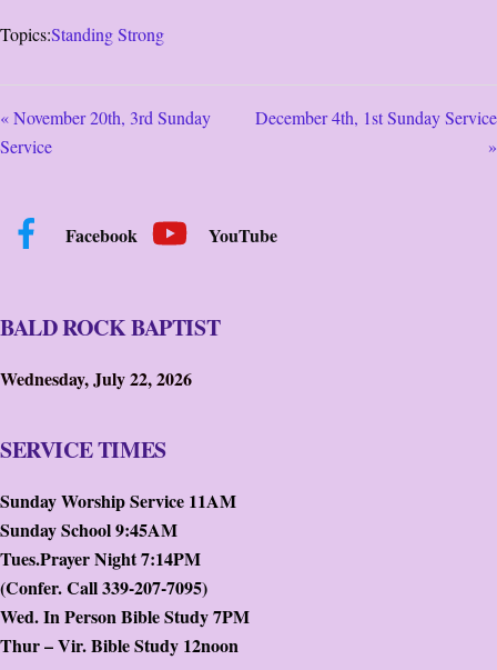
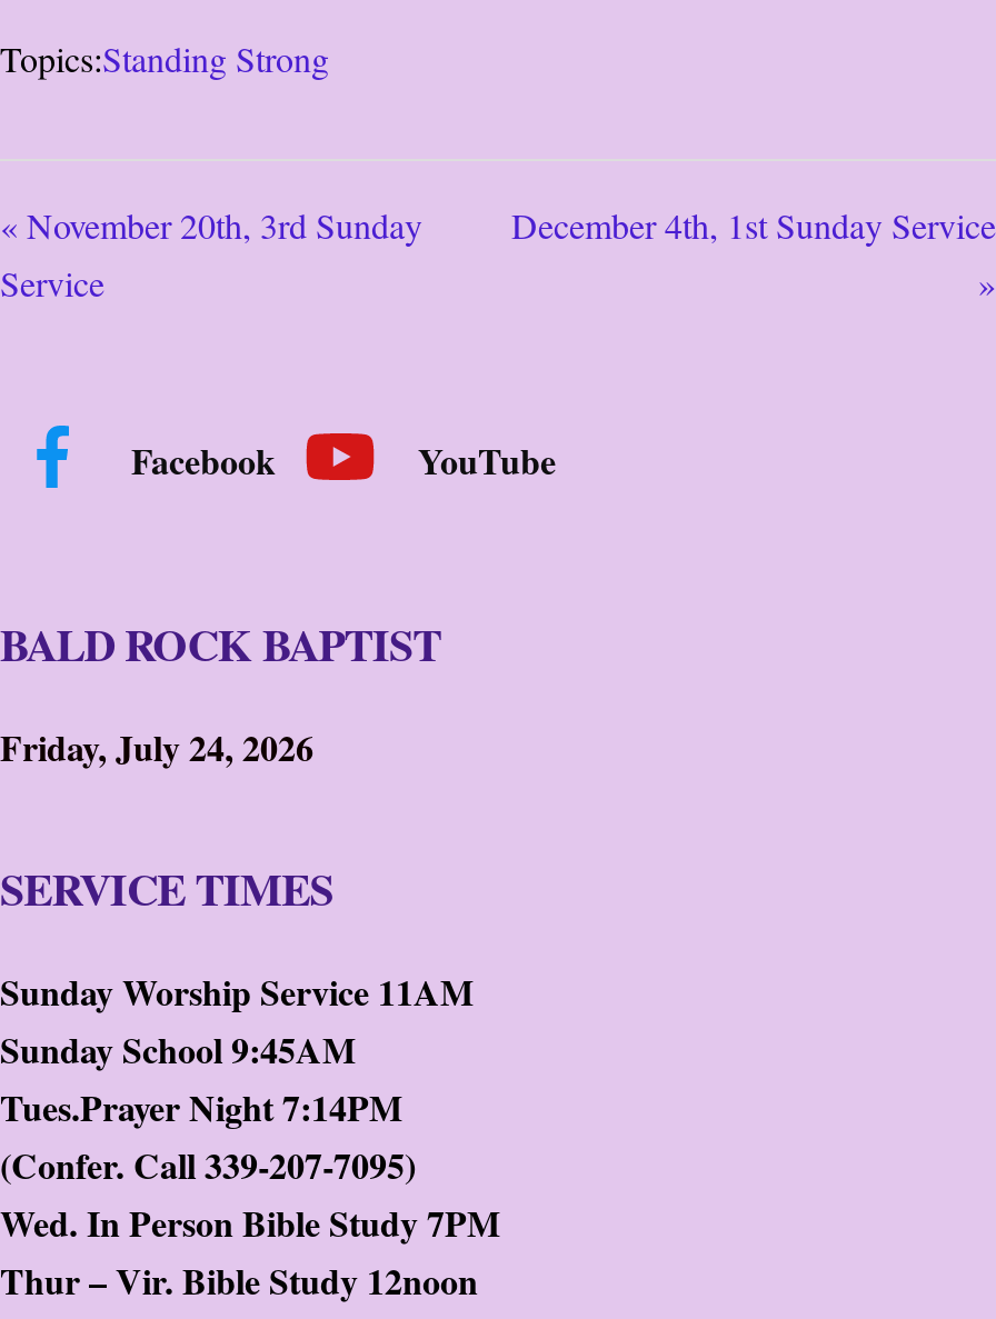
- Wednesday, July 22, 2026
+ Friday, July 24, 2026
